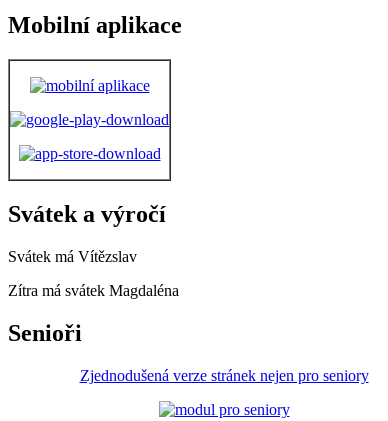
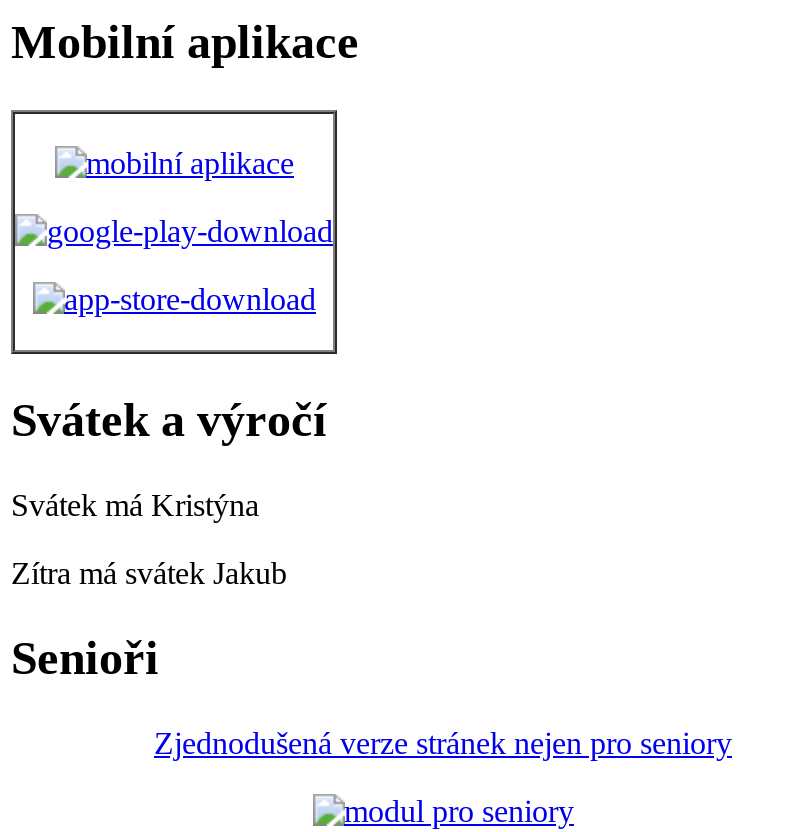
- Svátek má Vítězslav
+ Svátek má Kristýna

- Zítra má svátek Magdaléna
+ Zítra má svátek Jakub
